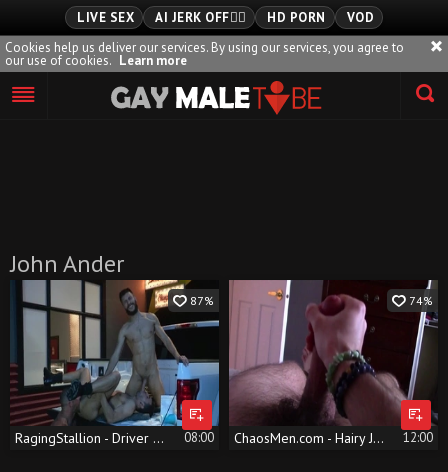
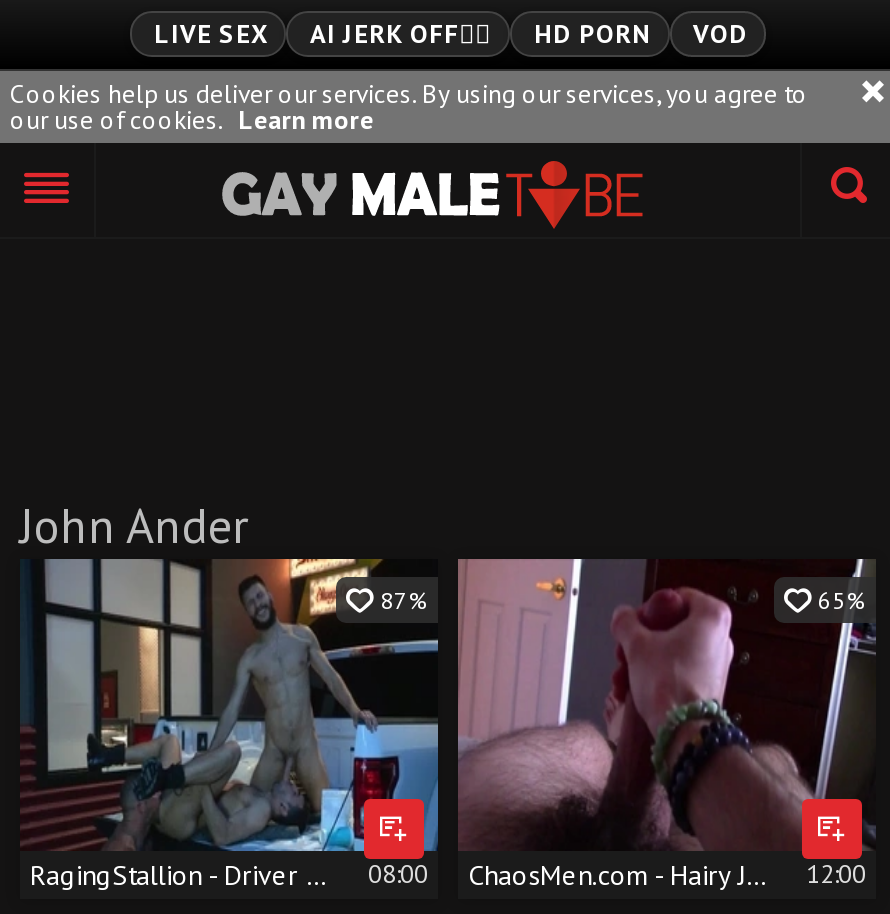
- 74%
+ 65%
